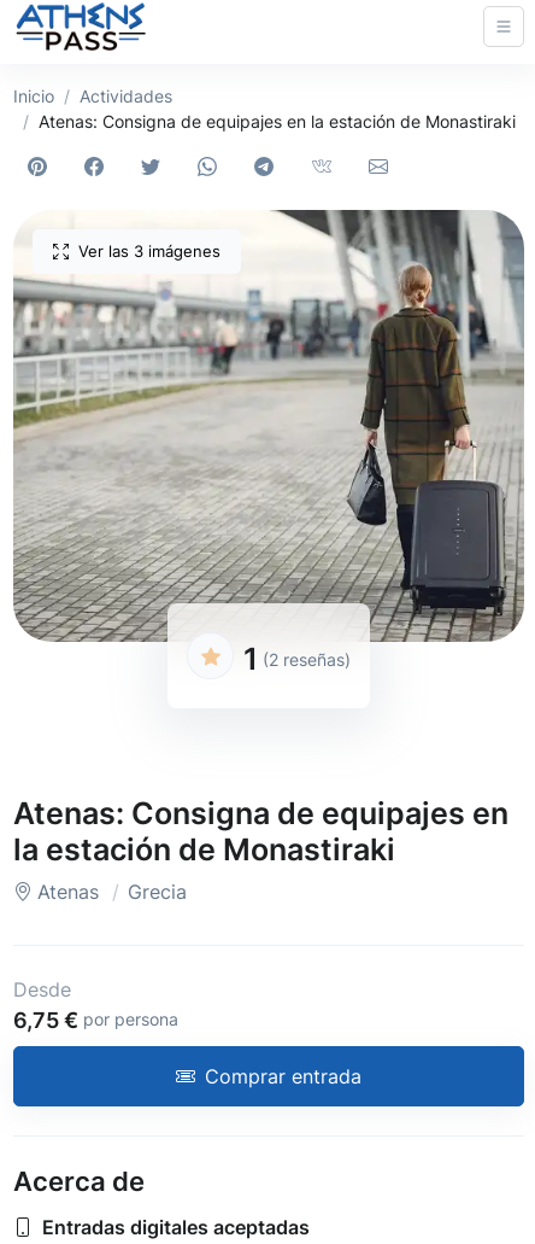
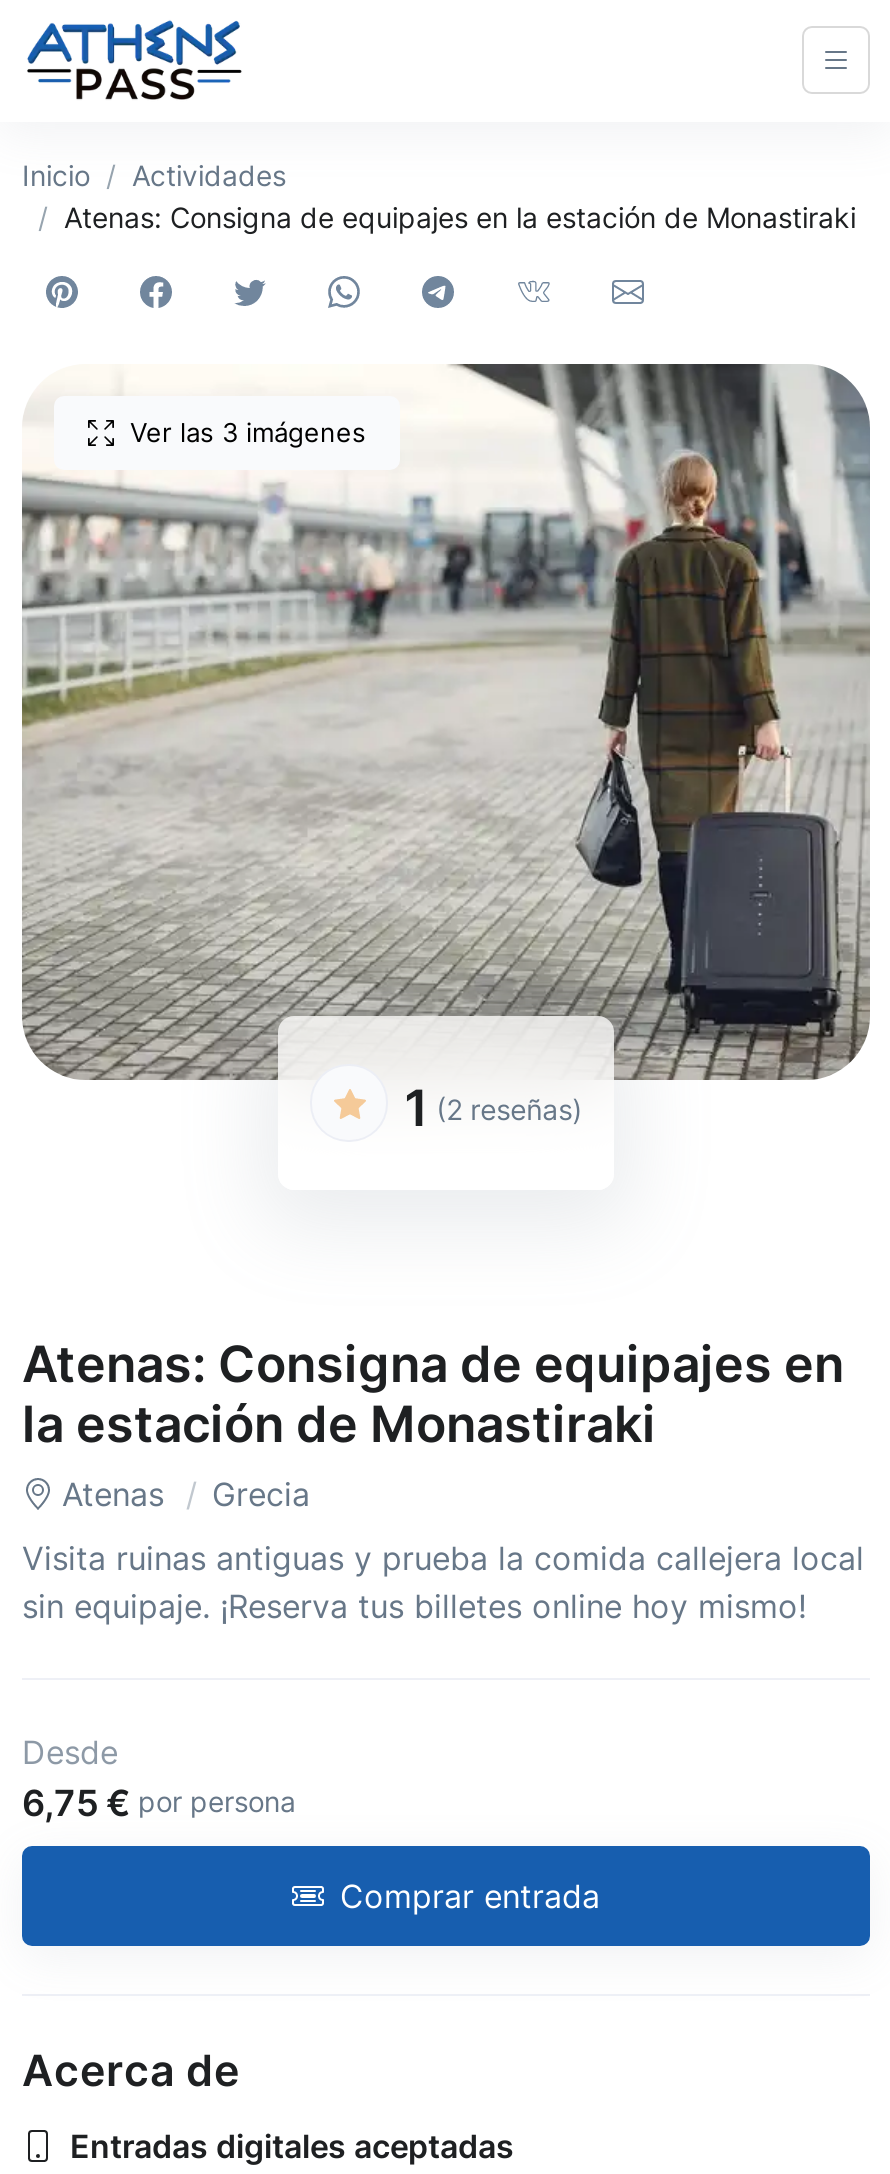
+ Visita ruinas antiguas y prueba la comida callejera local
+ sin equipaje. ¡Reserva tus billetes online hoy mismo!
